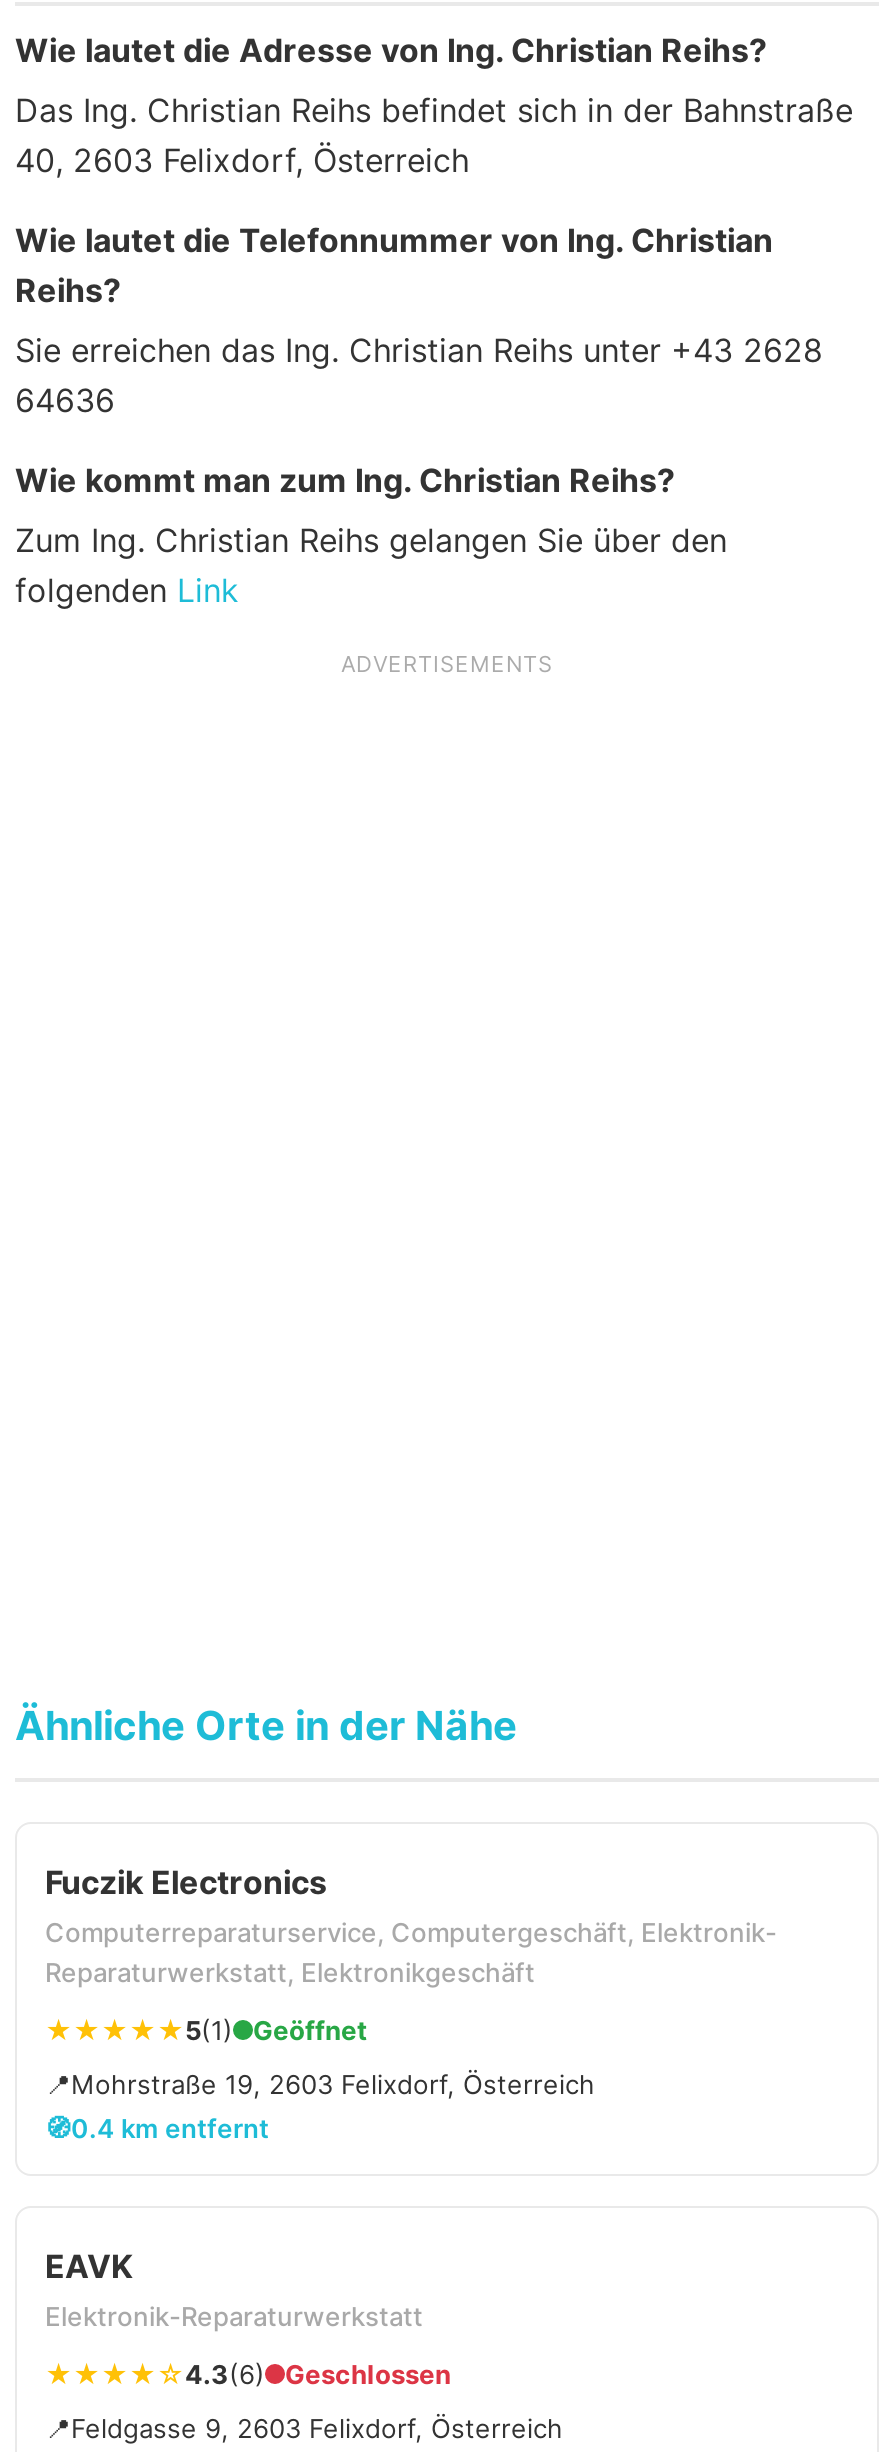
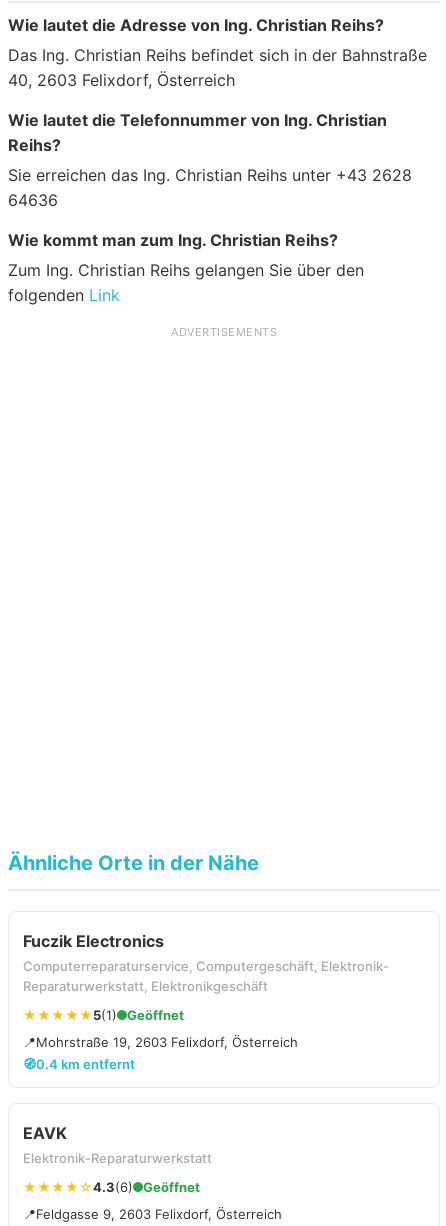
- Geschlossen
+ Geöffnet
